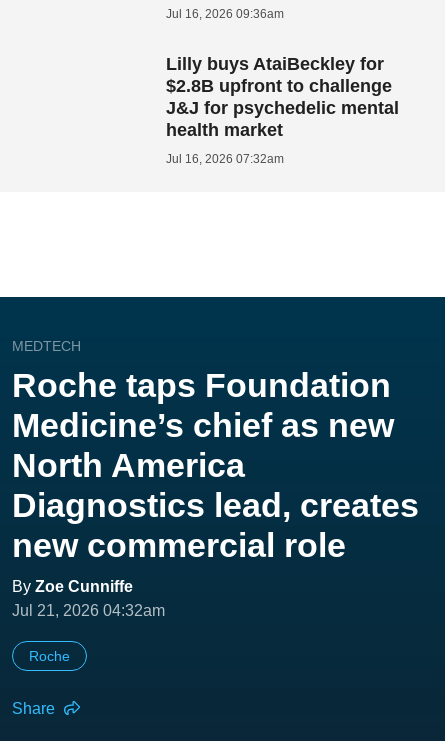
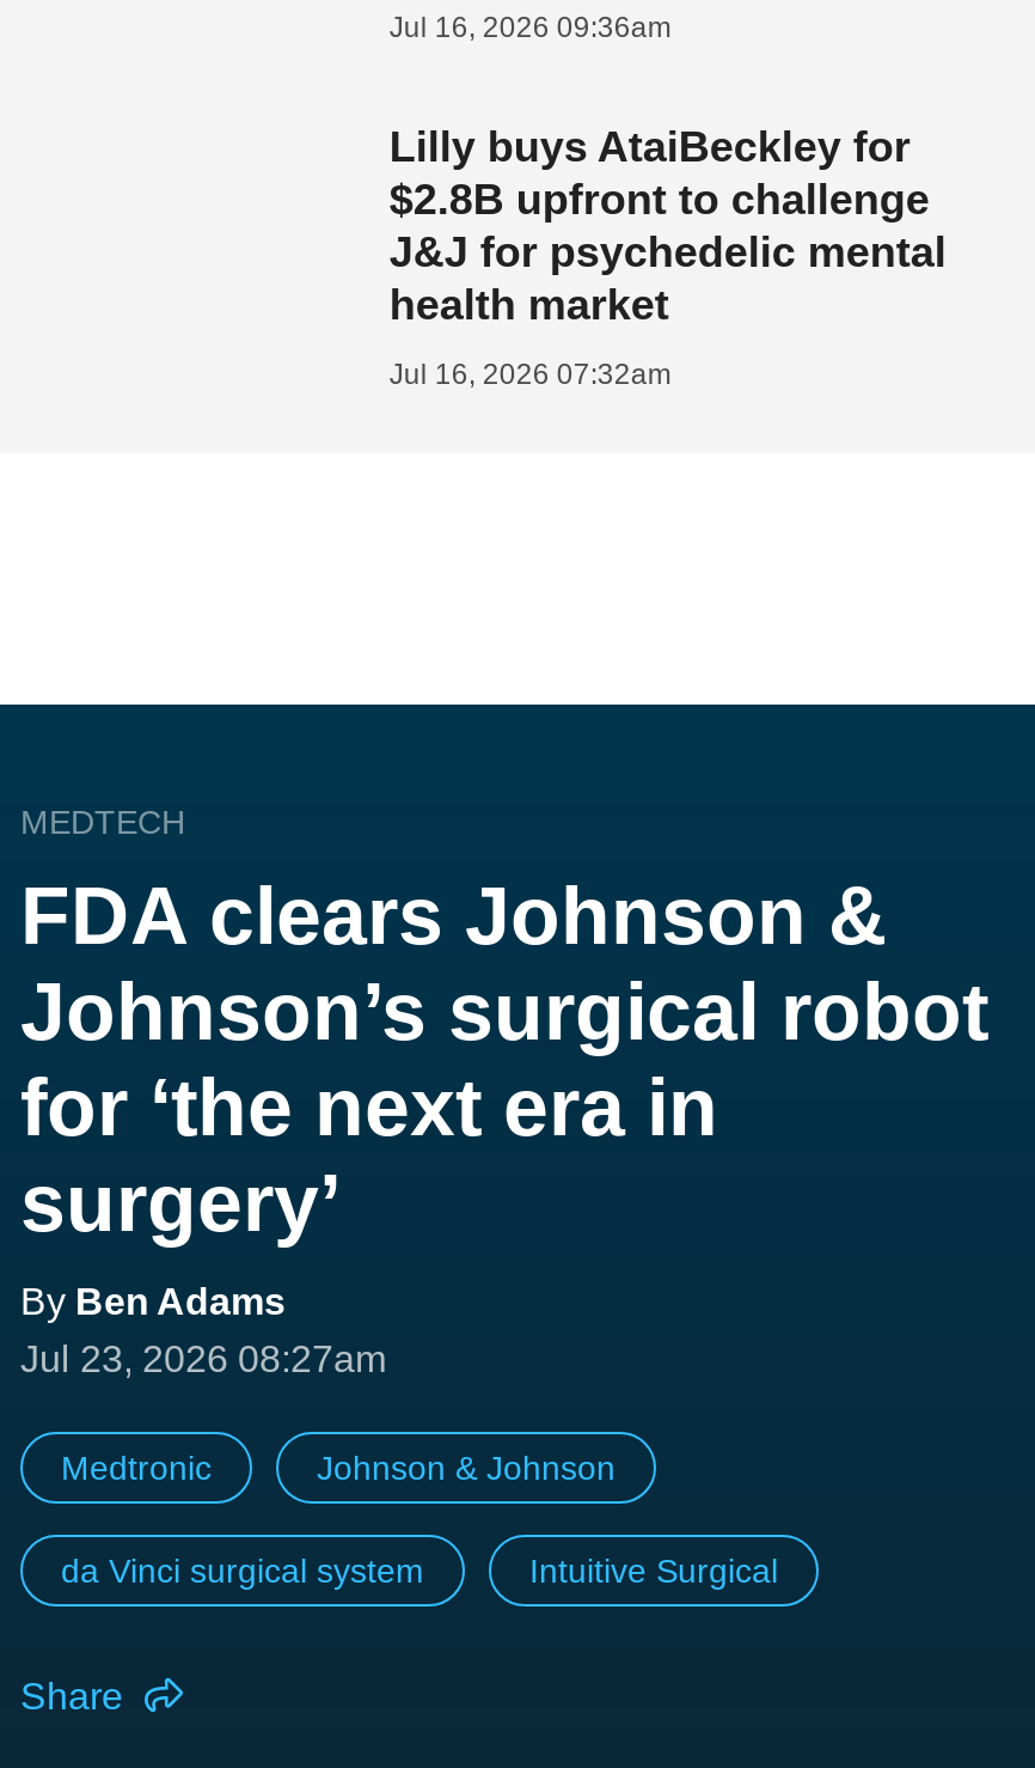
- Roche taps Foundation
- Medicine’s chief as new
- North America
- Diagnostics lead, creates
- new commercial role
- By Zoe Cunniffe
- Jul 21, 2026 04:32am
- Roche
+ FDA clears Johnson &
+ Johnson’s surgical robot
+ for ‘the next era in
+ surgery’
+ By Ben Adams
+ Jul 23, 2026 08:27am
+ Medtronic
+ Johnson & Johnson
+ da Vinci surgical system
+ Intuitive Surgical
